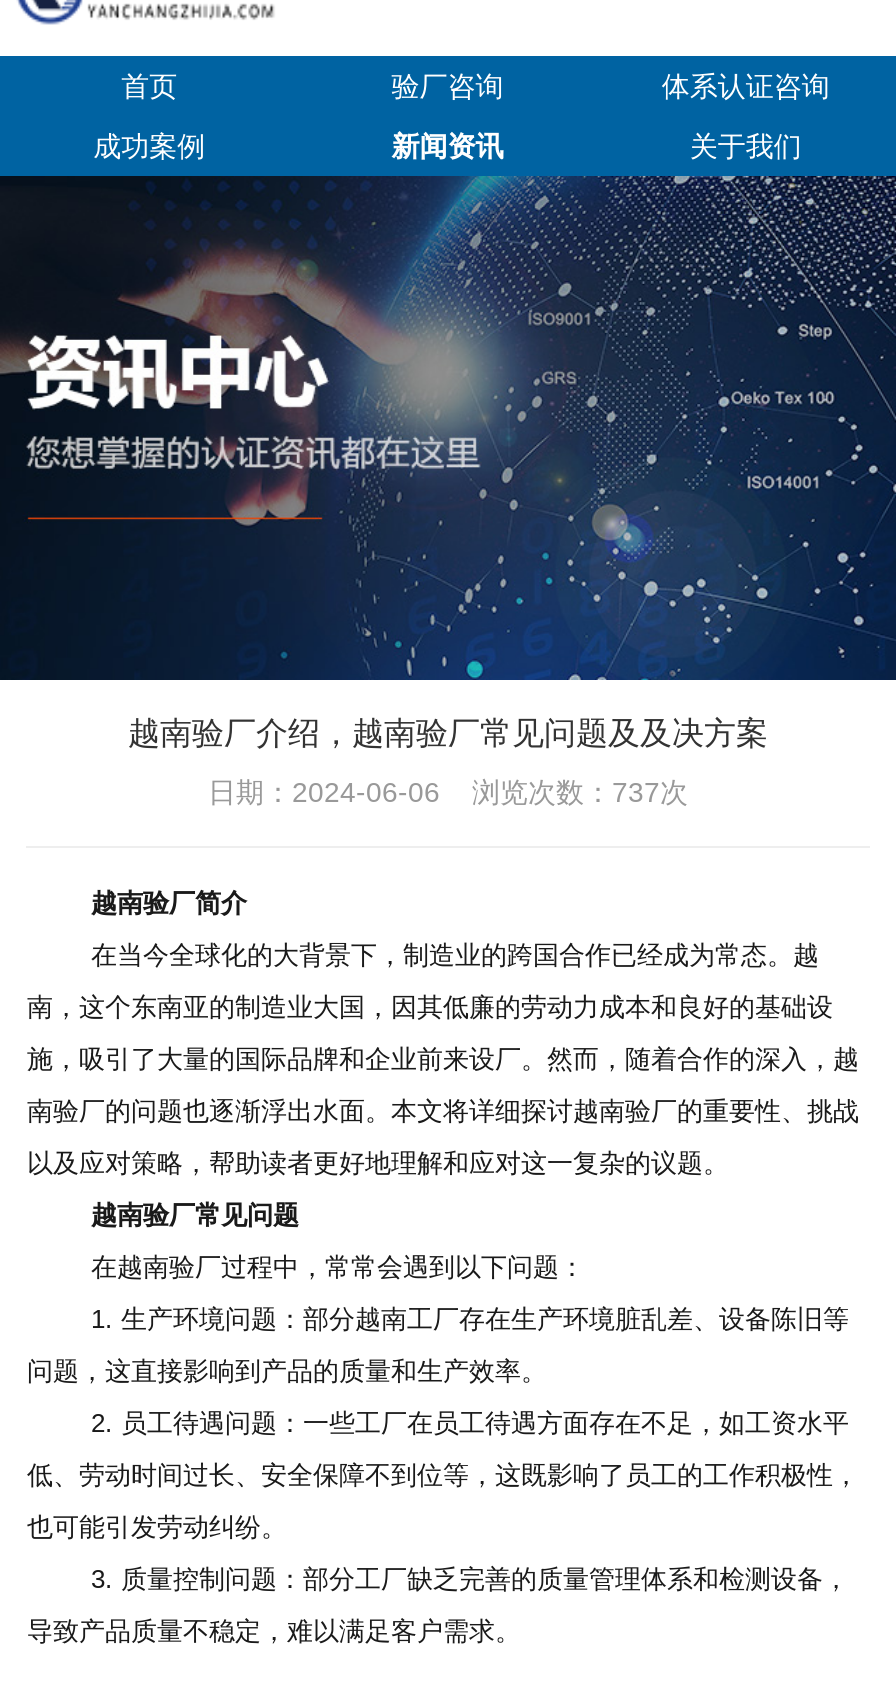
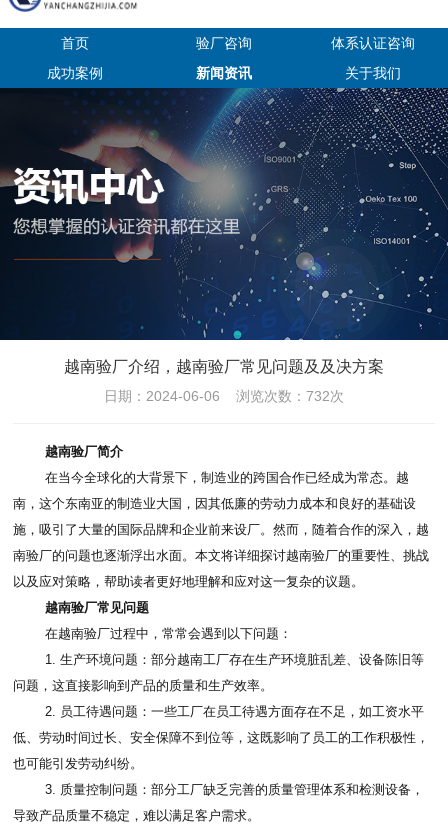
- 日期：2024-06-06 浏览次数：737次
+ 日期：2024-06-06 浏览次数：732次
